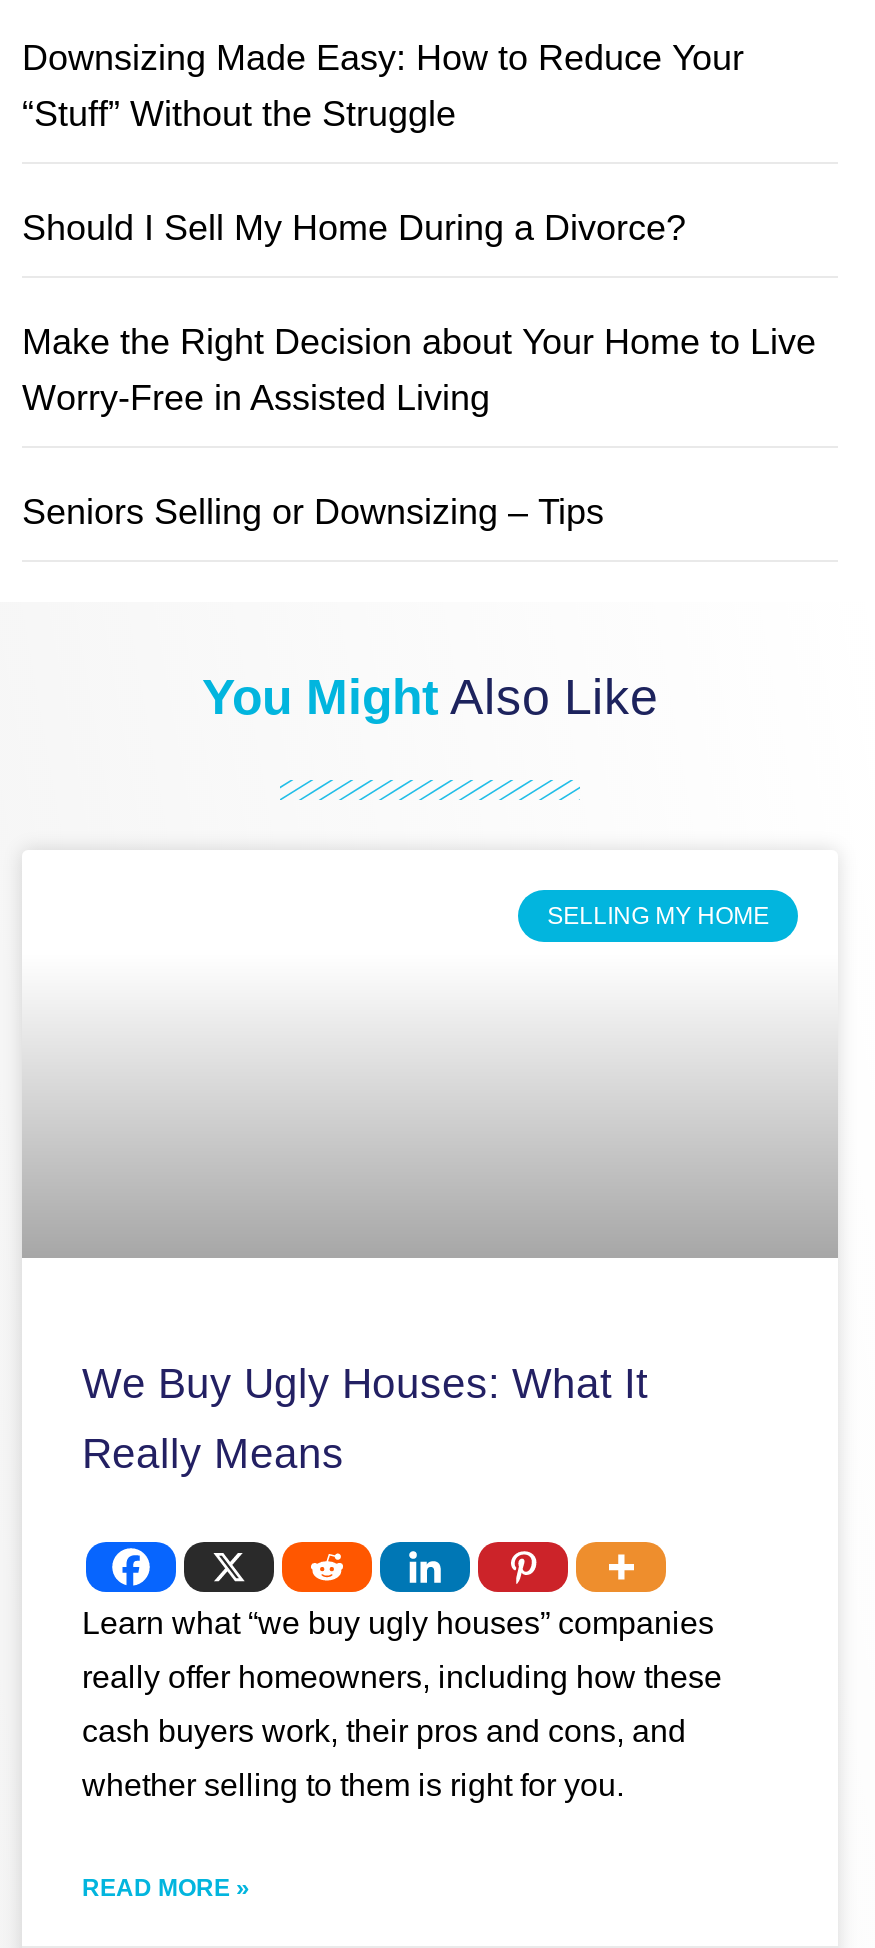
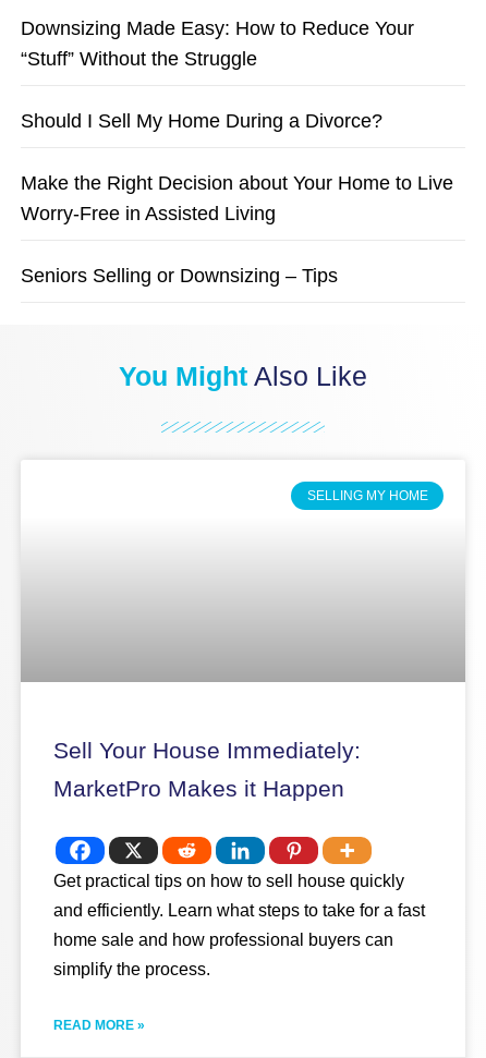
- We Buy Ugly Houses: What It
+ Sell Your House Immediately:

- Really Means
+ MarketPro Makes it Happen

- Learn what “we buy ugly houses” companies
+ Get practical tips on how to sell house quickly

- really offer homeowners, including how these
+ and efficiently. Learn what steps to take for a fast

- cash buyers work, their pros and cons, and
+ home sale and how professional buyers can

- whether selling to them is right for you.
+ simplify the process.
